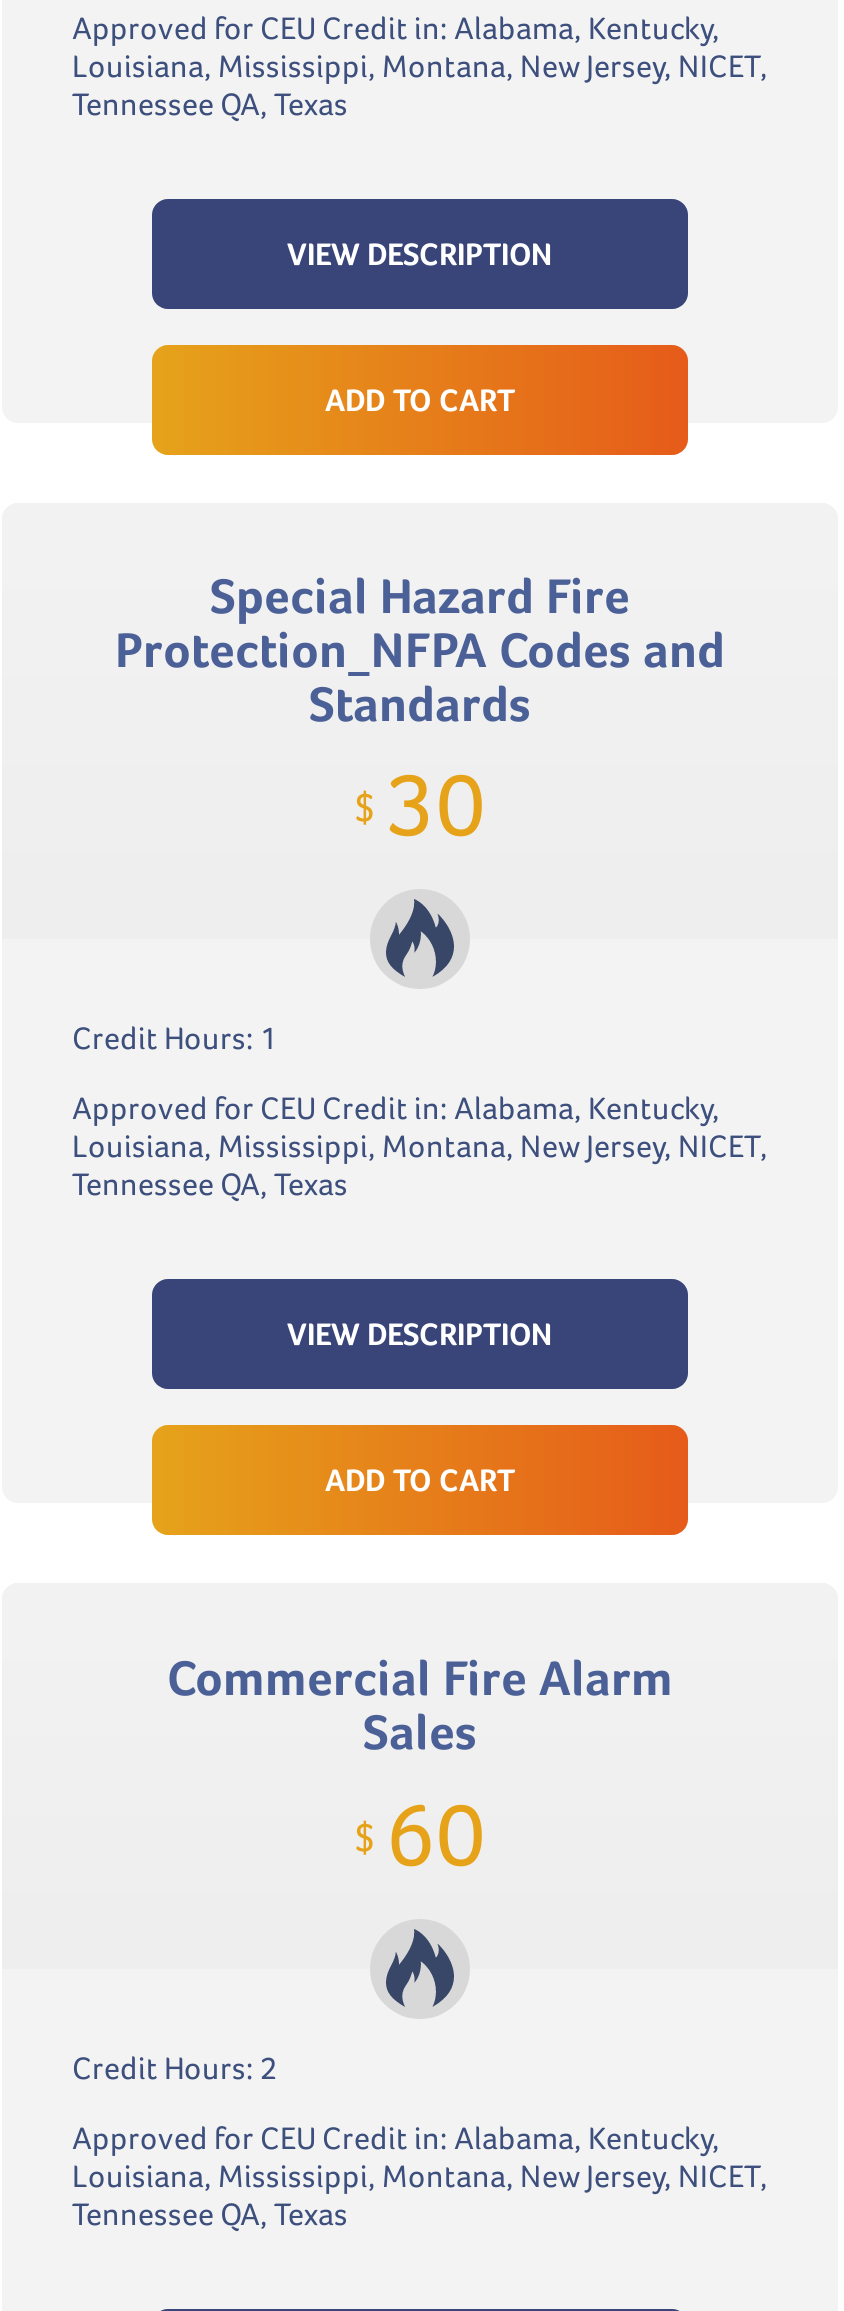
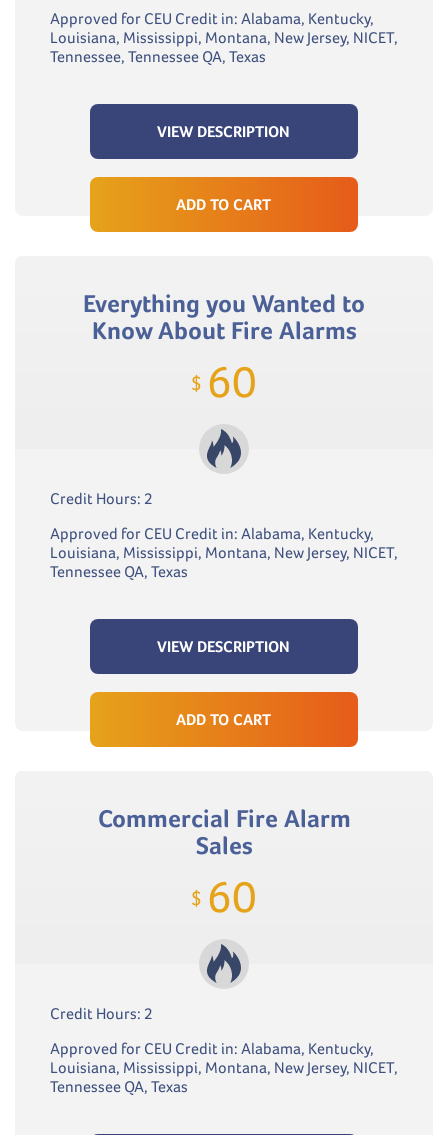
- Tennessee QA, Texas
+ Tennessee, Tennessee QA, Texas

- Special Hazard Fire
- Protection_NFPA Codes and
- Standards
- $ 30
+ Everything you Wanted to
+ Know About Fire Alarms
+ $ 60

- Credit Hours: 1
+ Credit Hours: 2
